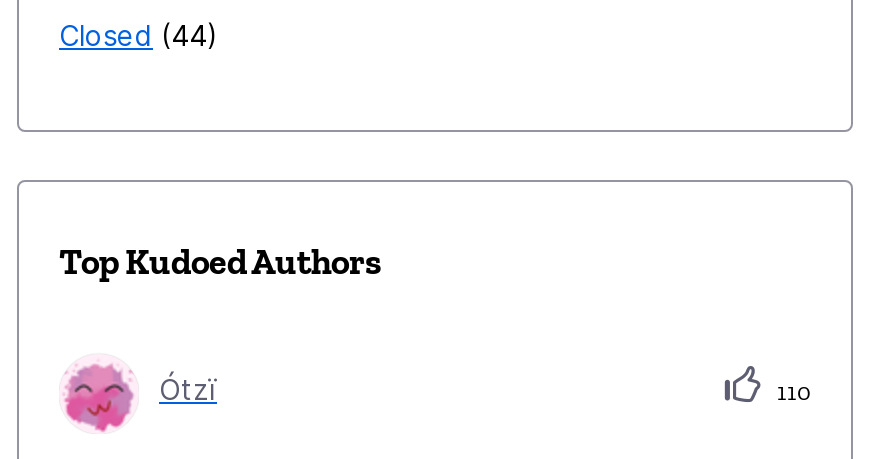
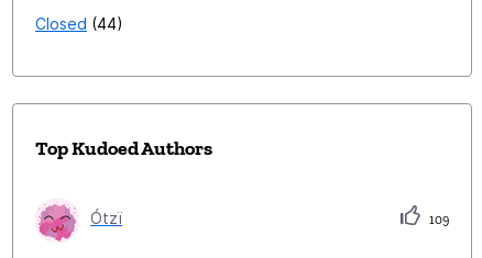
- 110
+ 109
